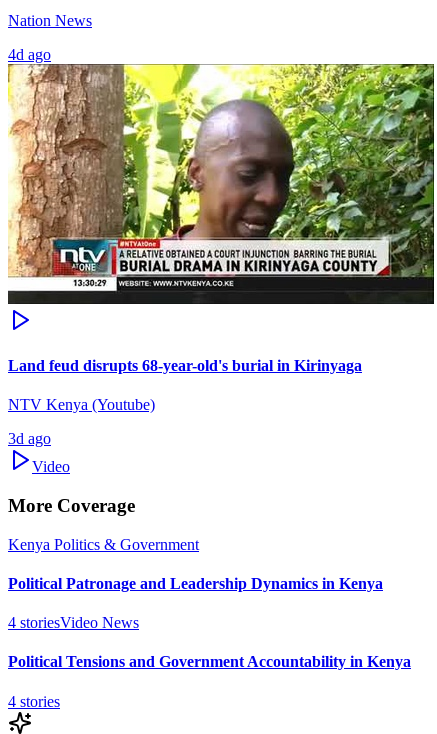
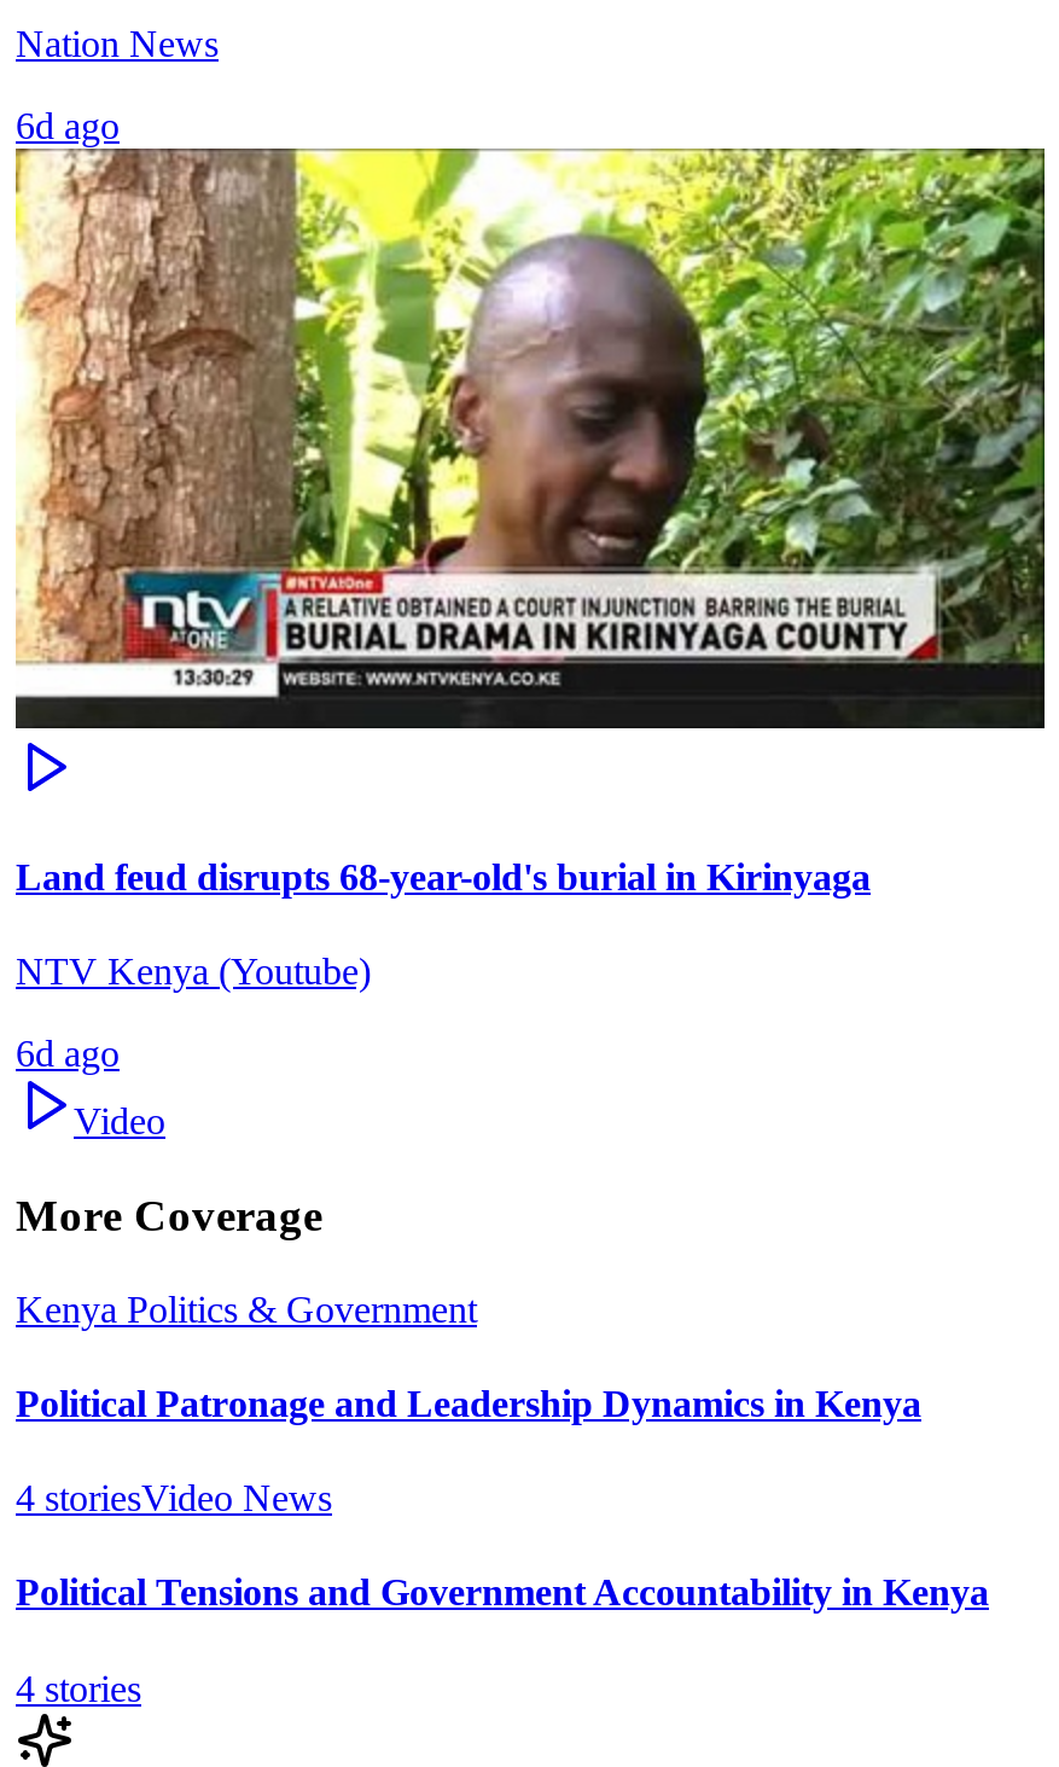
- 4d ago
+ 6d ago

- 3d ago
+ 6d ago
